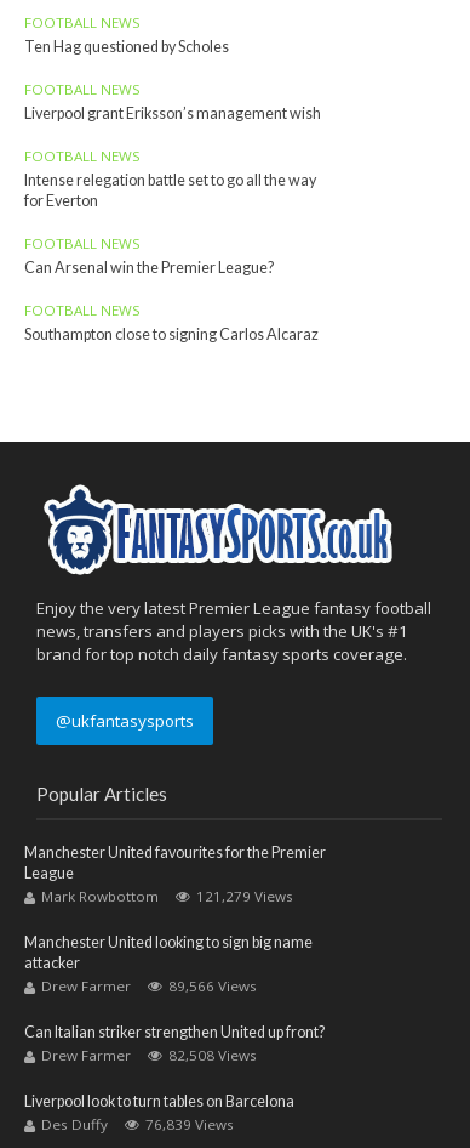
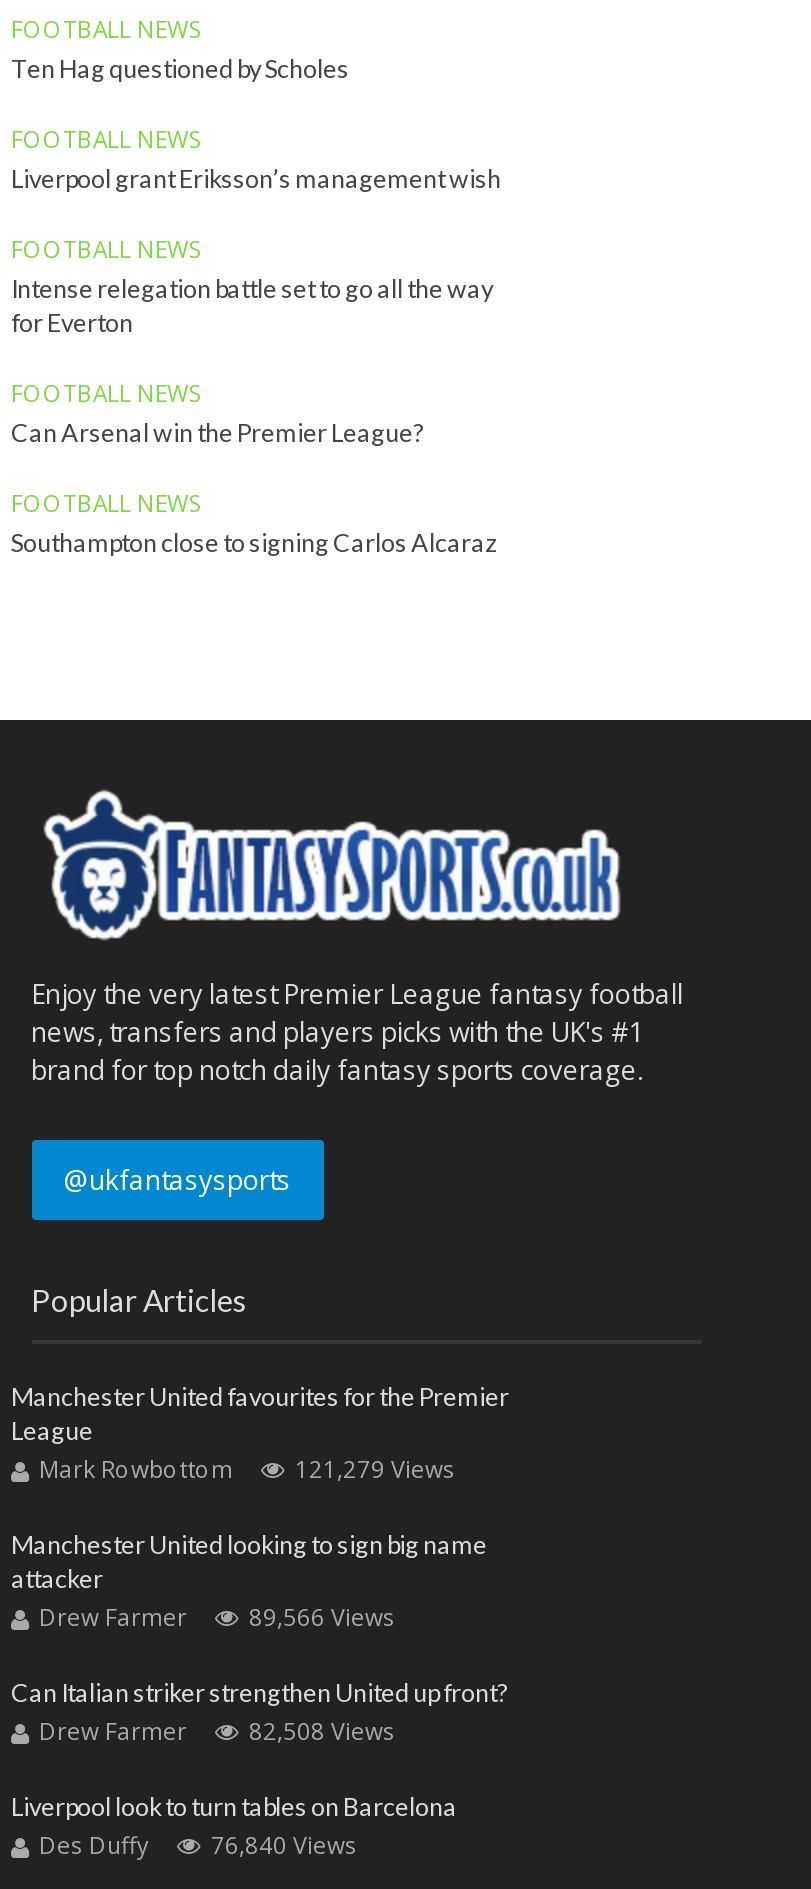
- 76,839 Views
+ 76,840 Views
